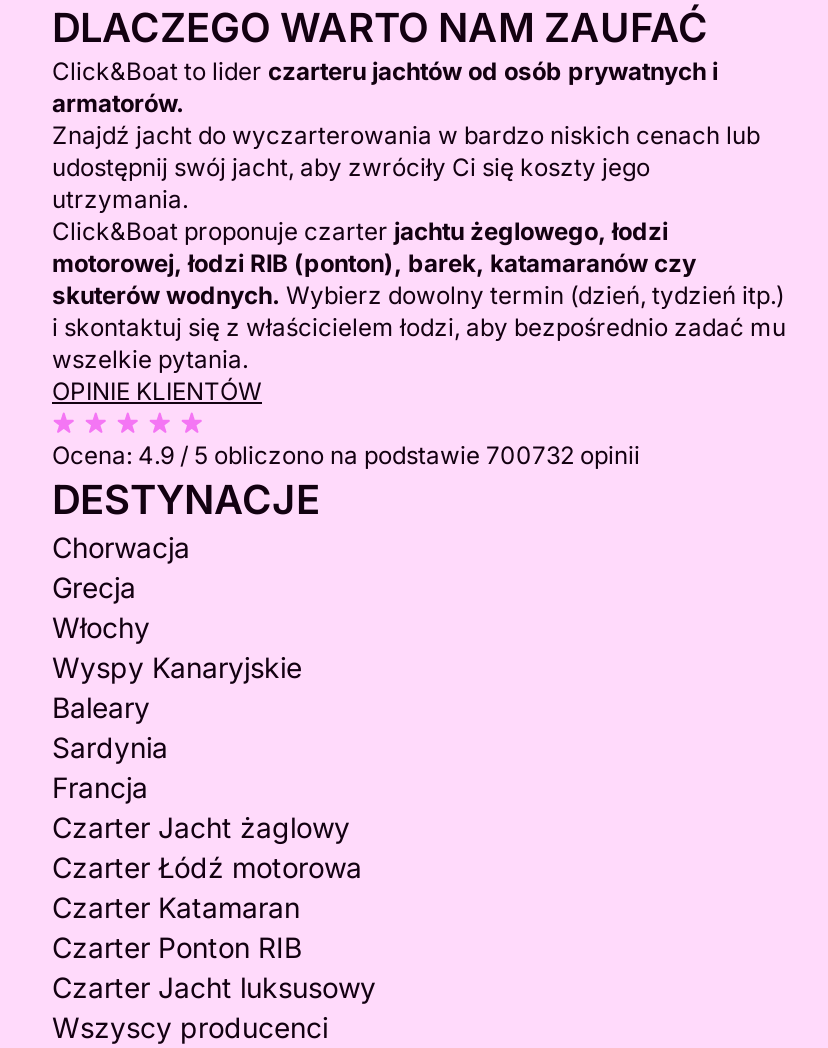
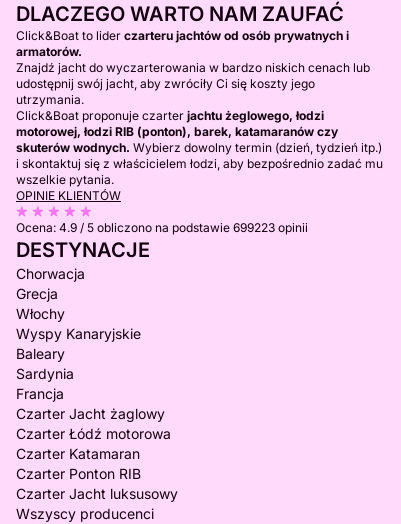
- Ocena: 4.9 / 5 obliczono na podstawie 700732 opinii
+ Ocena: 4.9 / 5 obliczono na podstawie 699223 opinii
